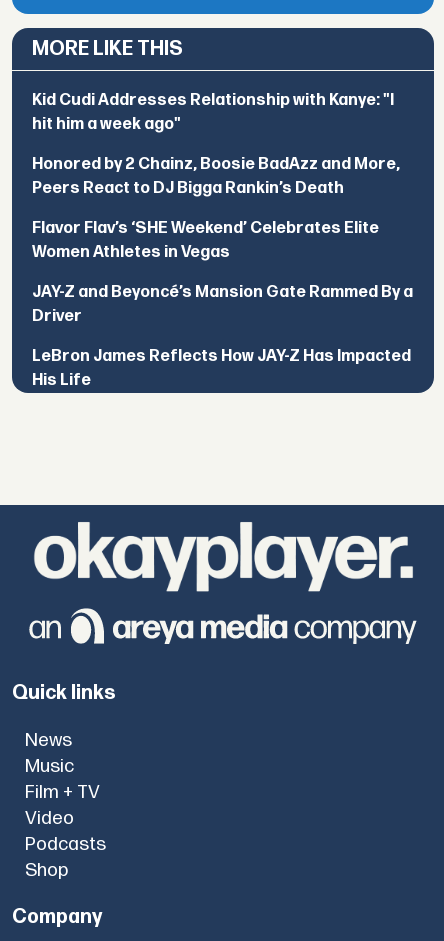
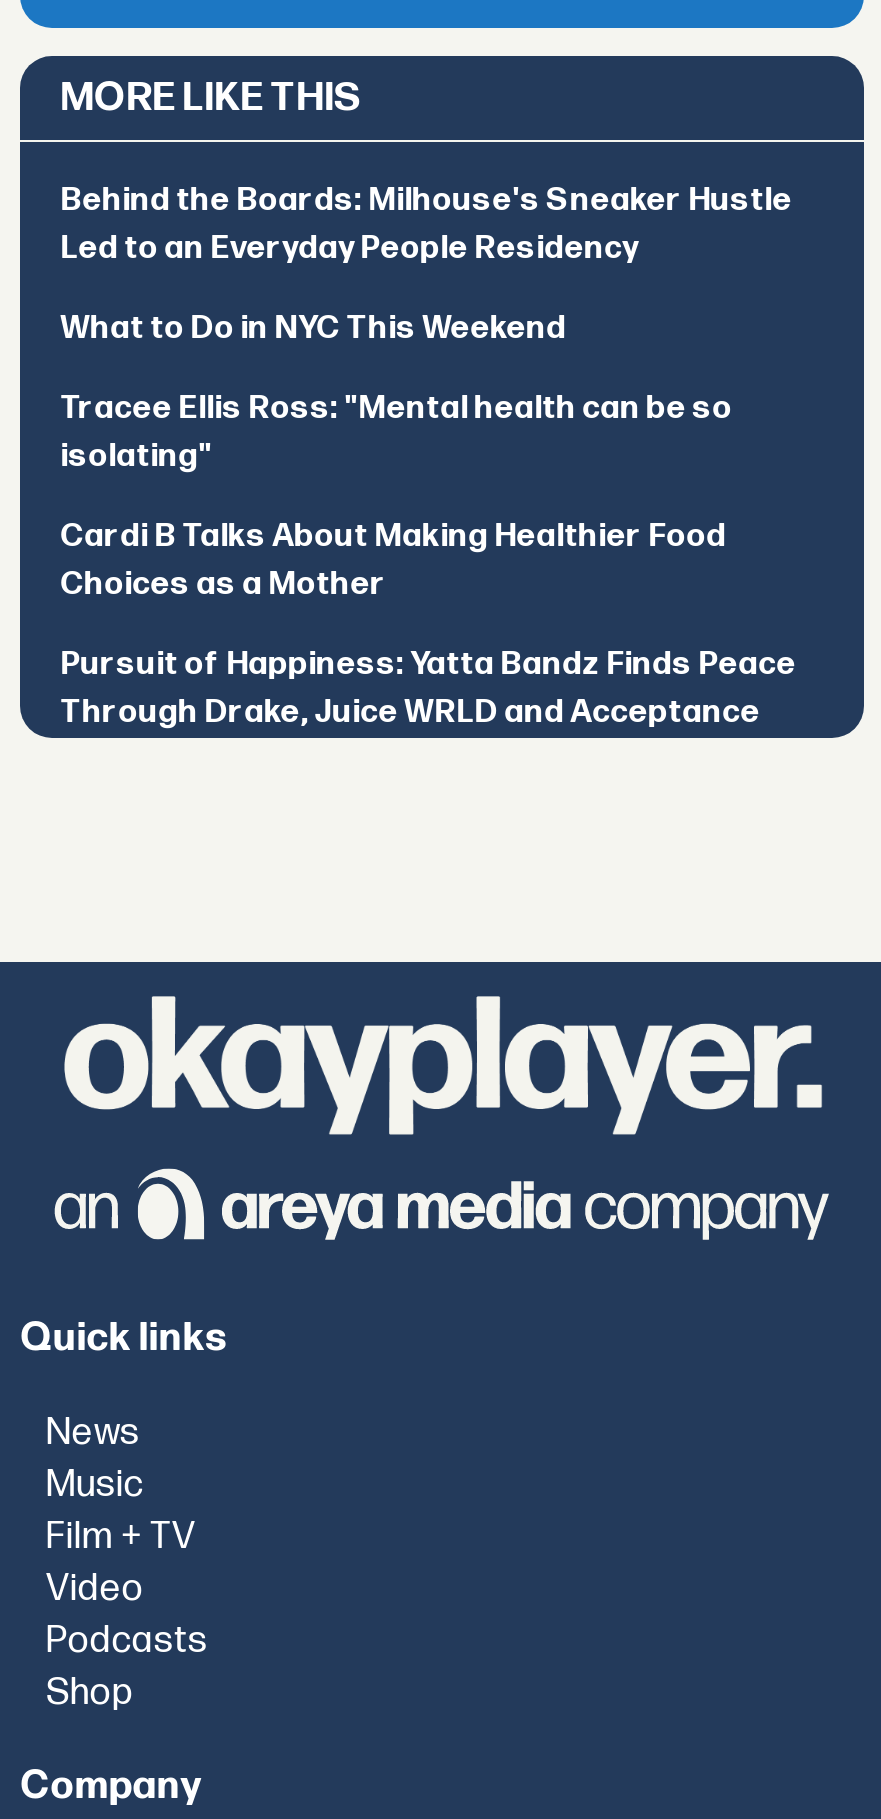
- Kid Cudi Addresses Relationship with Kanye: "I
- hit him a week ago"
+ Behind the Boards: Milhouse's Sneaker Hustle
+ Led to an Everyday People Residency

- Honored by 2 Chainz, Boosie BadAzz and More,
- Peers React to DJ Bigga Rankin’s Death
+ What to Do in NYC This Weekend

- Flavor Flav’s ‘SHE Weekend’ Celebrates Elite
- Women Athletes in Vegas
+ Tracee Ellis Ross: "Mental health can be so
+ isolating"

- JAY-Z and Beyoncé’s Mansion Gate Rammed By a
- Driver
+ Cardi B Talks About Making Healthier Food
+ Choices as a Mother

- LeBron James Reflects How JAY-Z Has Impacted
- His Life
+ Pursuit of Happiness: Yatta Bandz Finds Peace
+ Through Drake, Juice WRLD and Acceptance
